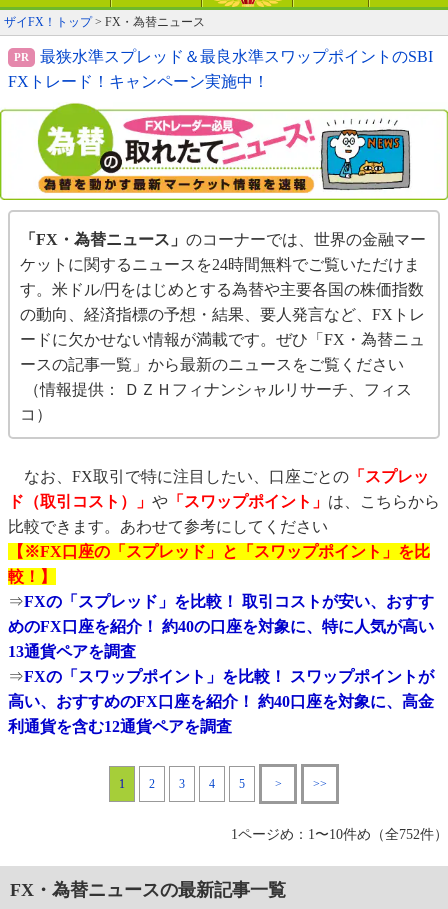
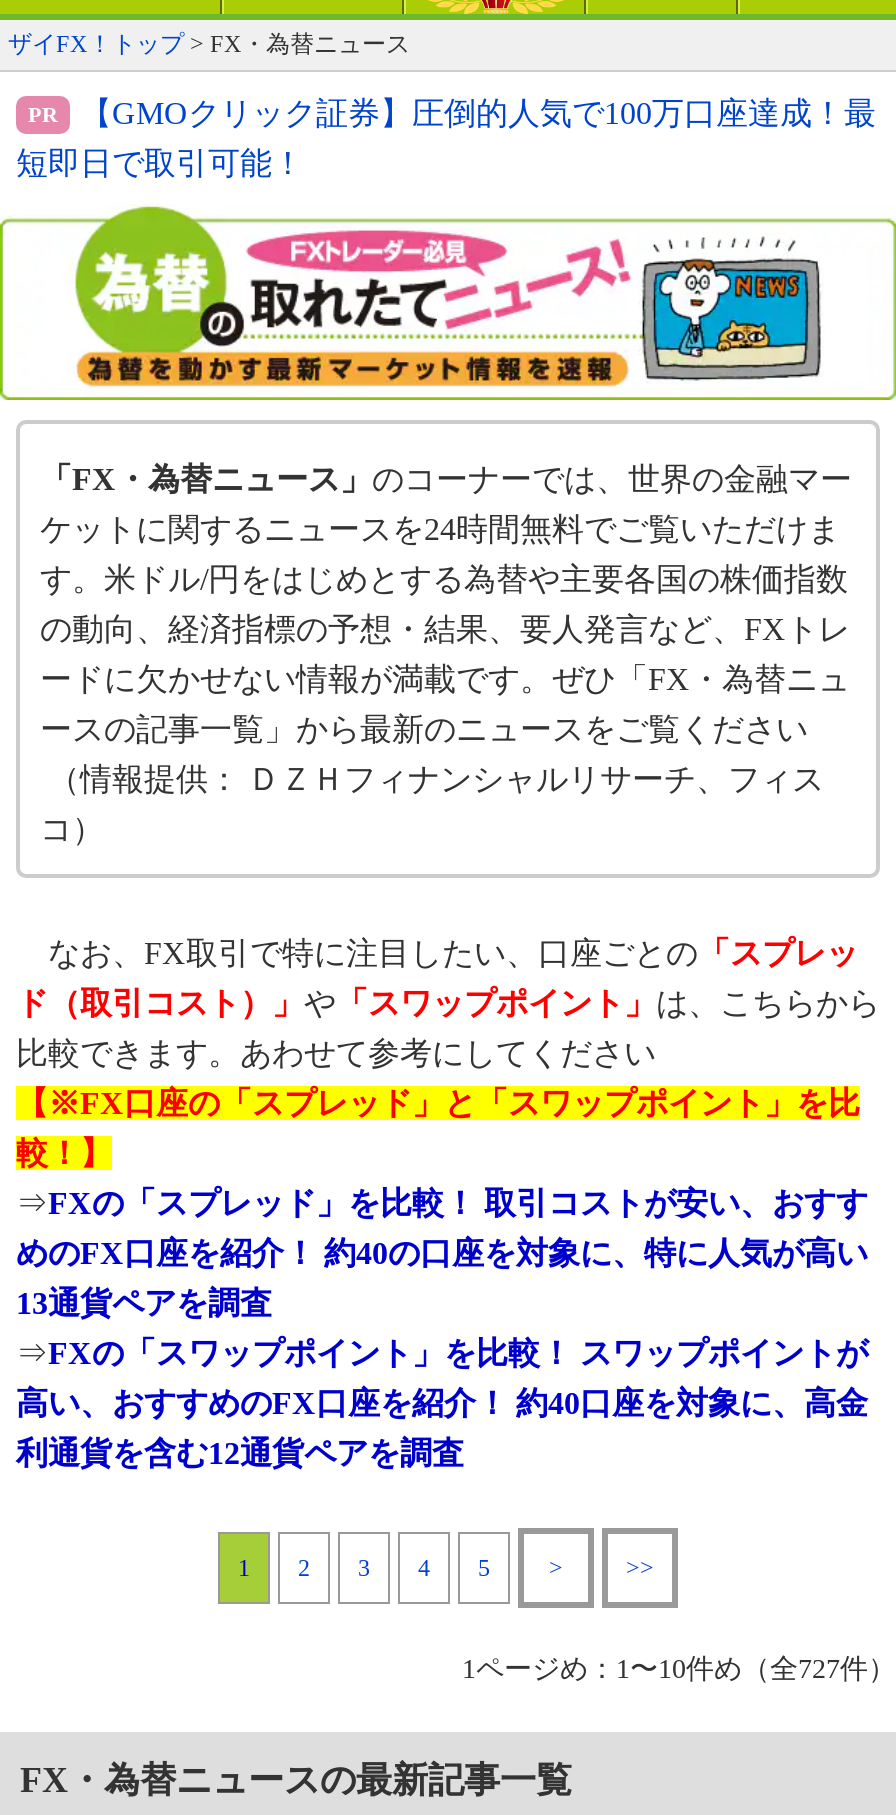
- 最狭水準スプレッド＆最良水準スワップポイントのSBI
+ 【GMOクリック証券】圧倒的人気で100万口座達成！最

- FXトレード！キャンペーン実施中！
+ 短即日で取引可能！

- 1ページめ：1〜10件め（全752件）
+ 1ページめ：1〜10件め（全727件）
